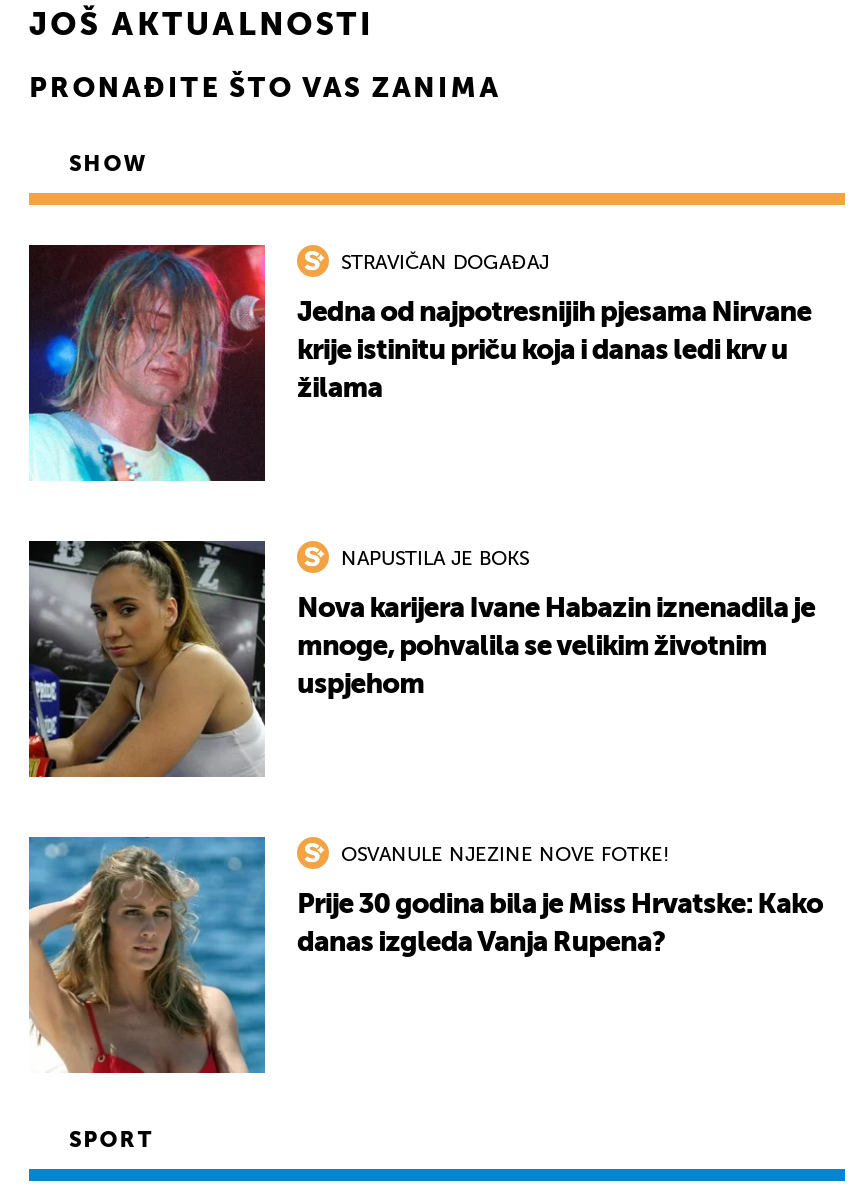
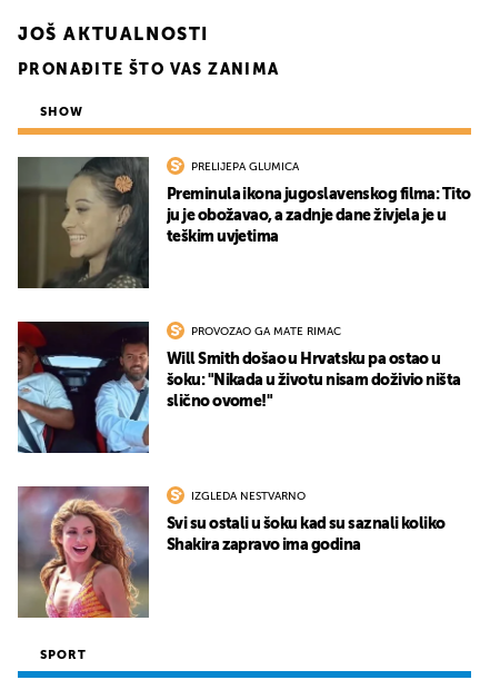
- [image]
- Jedna od najpotresnijih pjesama Nirvane
- krije istinitu priču koja i danas ledi krv u
- žilama
+ [image]
+ Preminula ikona jugoslavenskog filma: Tito
+ ju je obožavao, a zadnje dane živjela je u
+ teškim uvjetima

- STRAVIČAN DOGAĐAJ
+ PRELIJEPA GLUMICA

- [image]
- Nova karijera Ivane Habazin iznenadila je
- mnoge, pohvalila se velikim životnim
- uspjehom
+ [image]
+ Will Smith došao u Hrvatsku pa ostao u
+ šoku: "Nikada u životu nisam doživio ništa
+ slično ovome!"

- NAPUSTILA JE BOKS
+ PROVOZAO GA MATE RIMAC

- [image]
- Prije 30 godina bila je Miss Hrvatske: Kako
- danas izgleda Vanja Rupena?
+ [image]
+ Svi su ostali u šoku kad su saznali koliko
+ Shakira zapravo ima godina

- OSVANULE NJEZINE NOVE FOTKE!
+ IZGLEDA NESTVARNO
